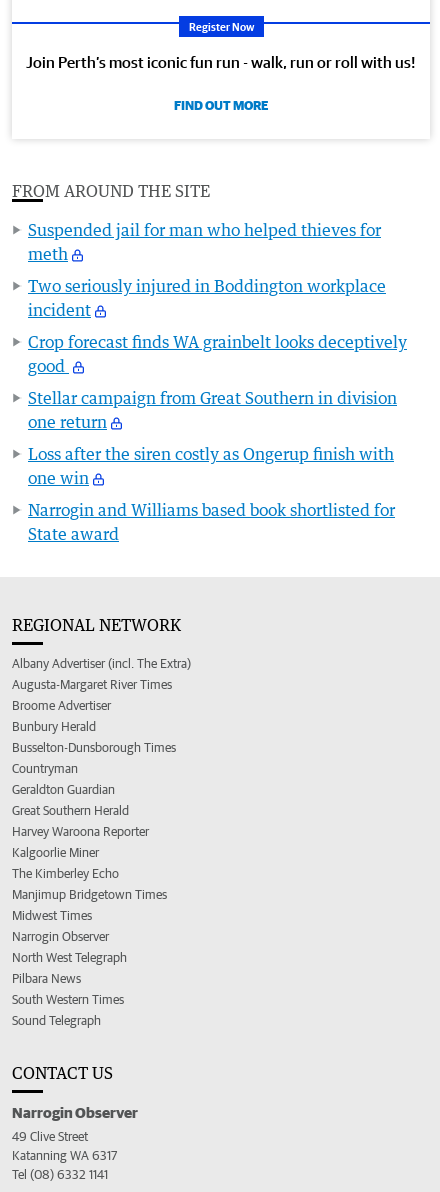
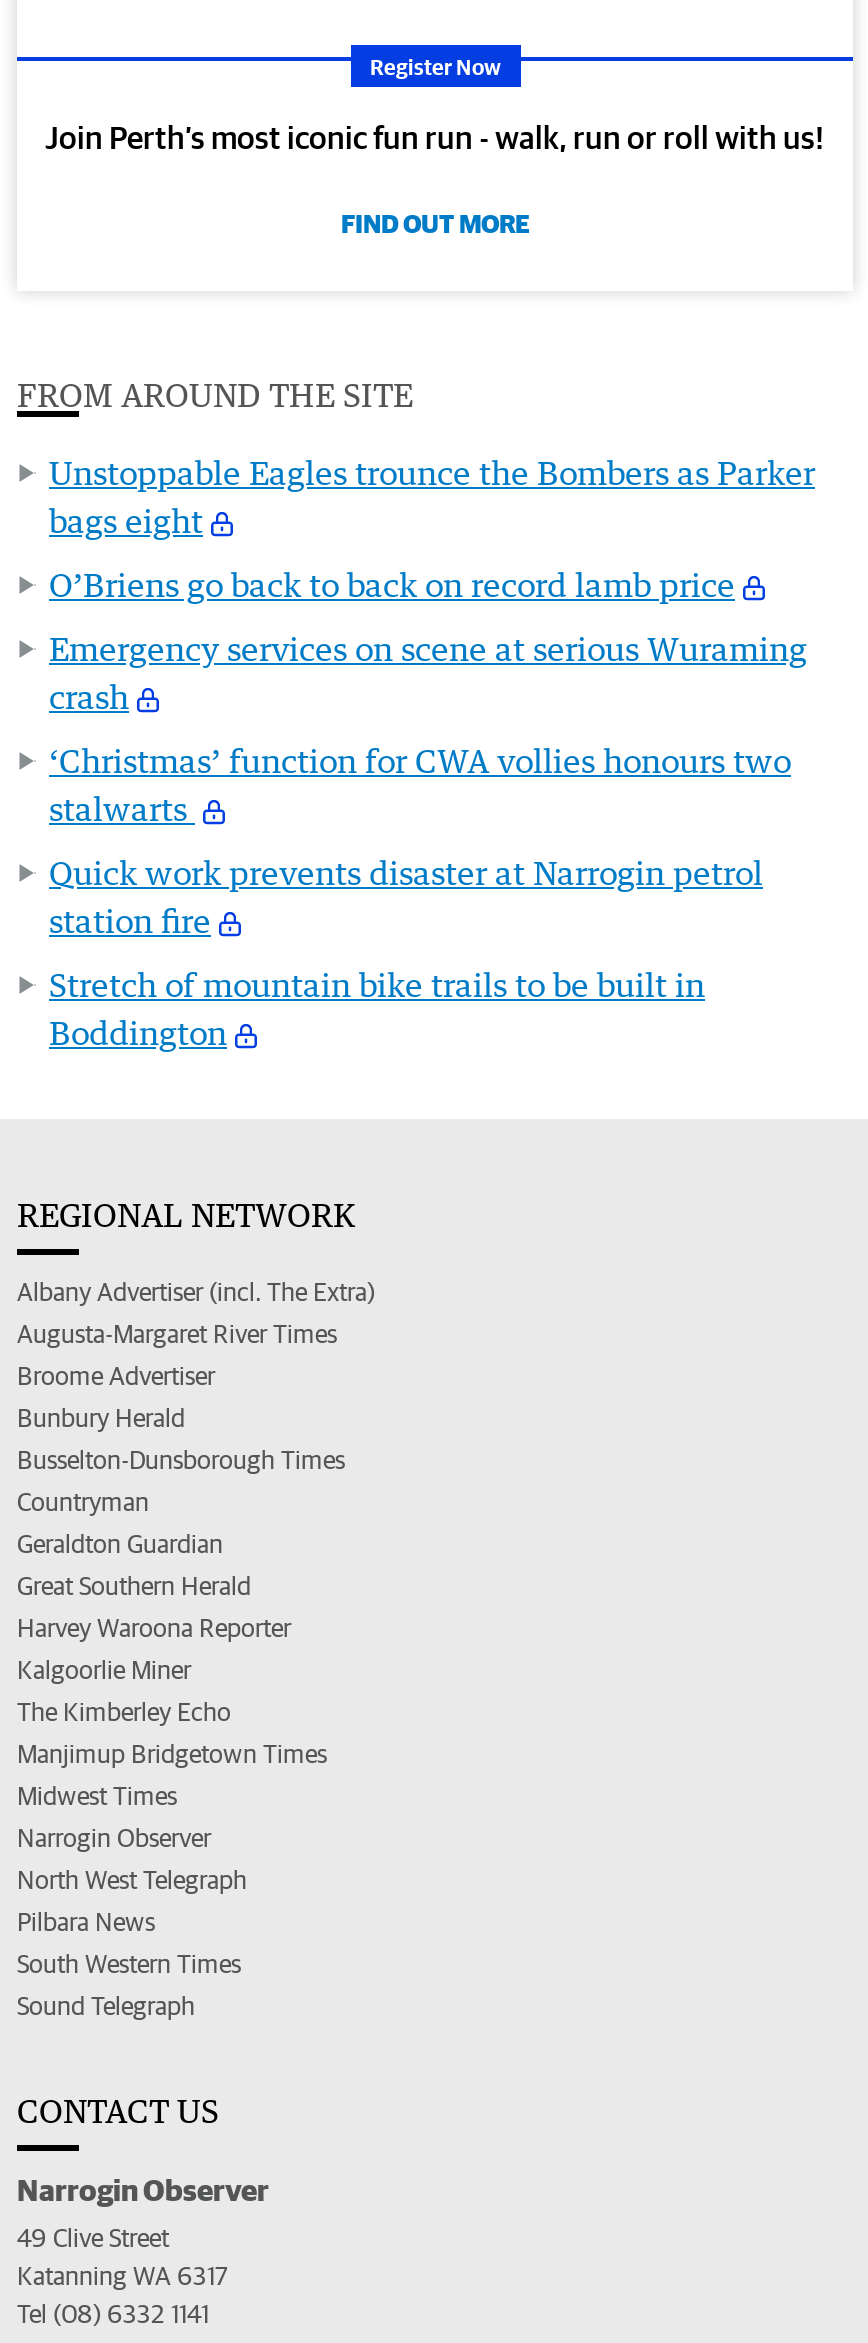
- Suspended jail for man who helped thieves for
- meth
+ Unstoppable Eagles trounce the Bombers as Parker
+ bags eight

- Two seriously injured in Boddington workplace
- incident
+ O’Briens go back to back on record lamb price

- Crop forecast finds WA grainbelt looks deceptively
- good
+ Emergency services on scene at serious Wuraming
+ crash

- Stellar campaign from Great Southern in division
- one return
+ ‘Christmas’ function for CWA vollies honours two
+ stalwarts

- Loss after the siren costly as Ongerup finish with
- one win
+ Quick work prevents disaster at Narrogin petrol
+ station fire

- Narrogin and Williams based book shortlisted for
- State award
+ Stretch of mountain bike trails to be built in
+ Boddington
